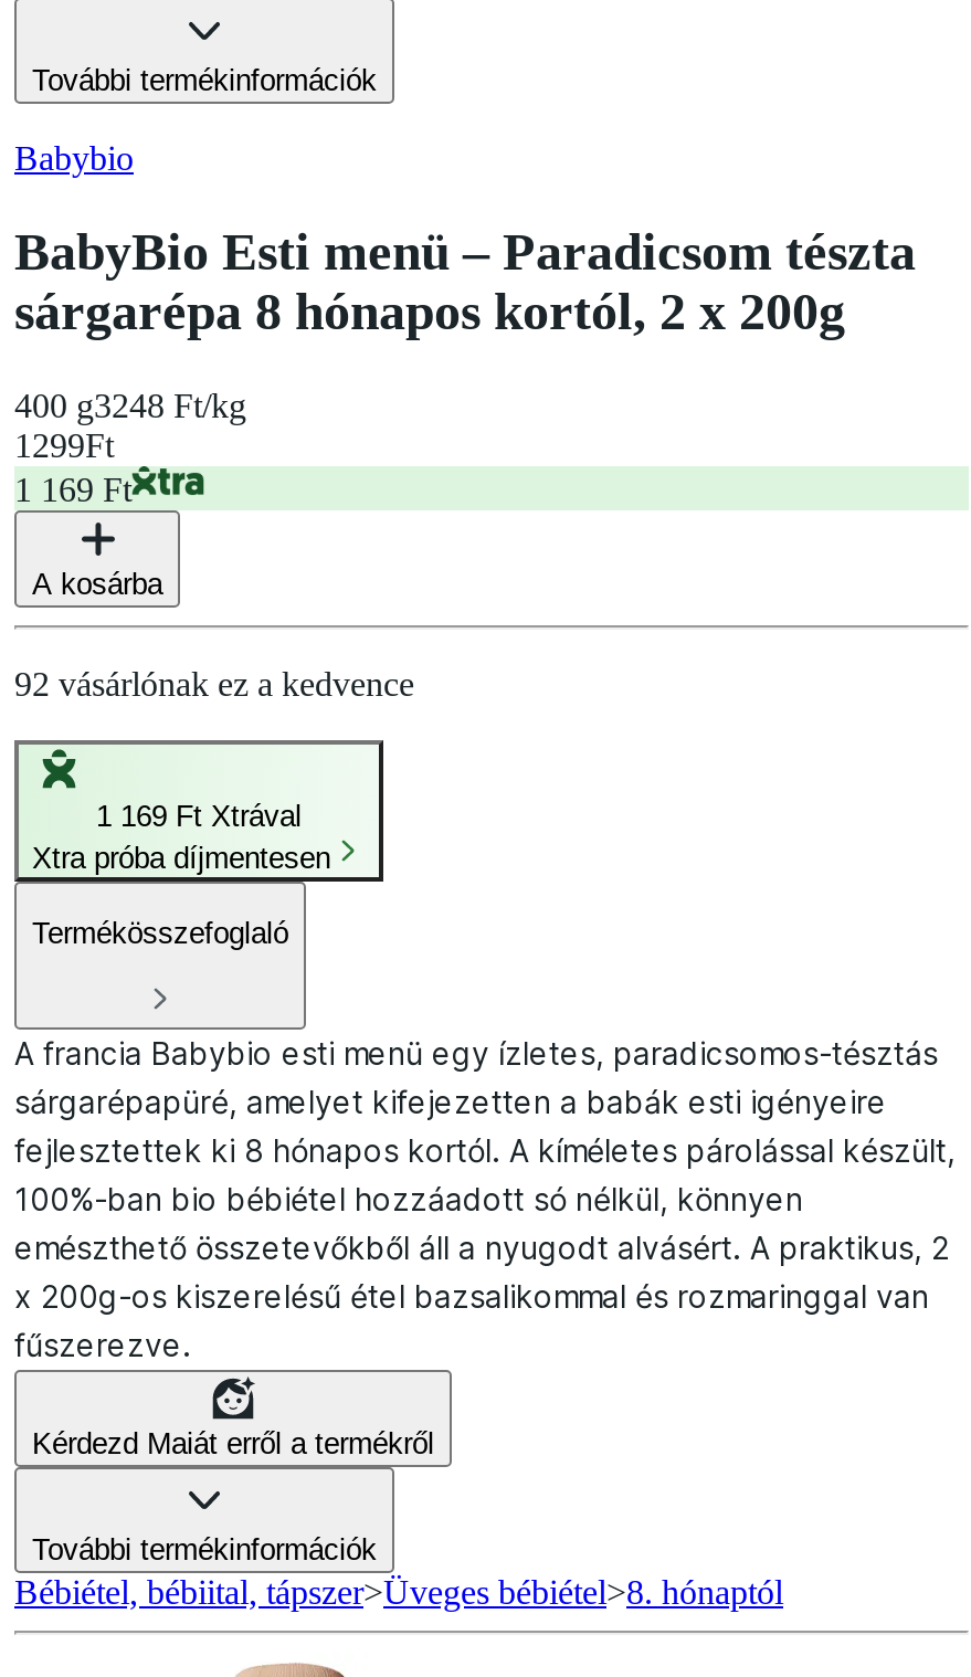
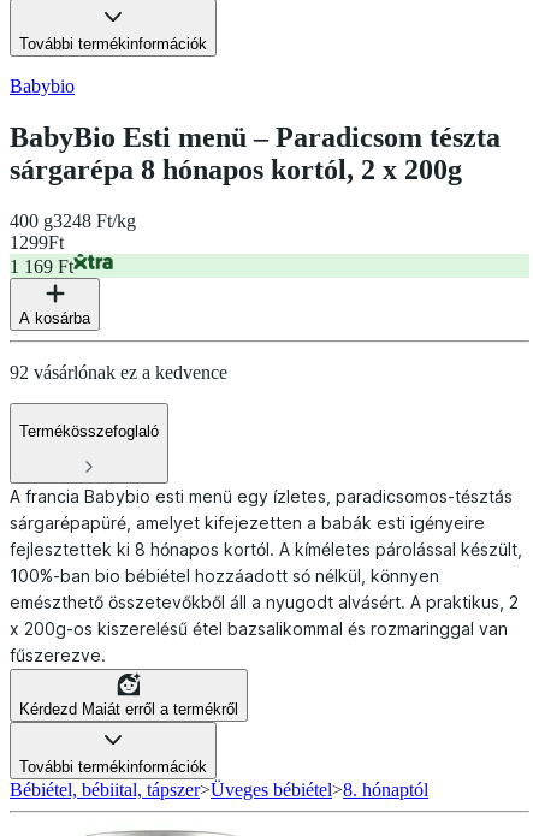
- [image]
- 1 169 Ft Xtrával
- Xtra próba díjmentesen
